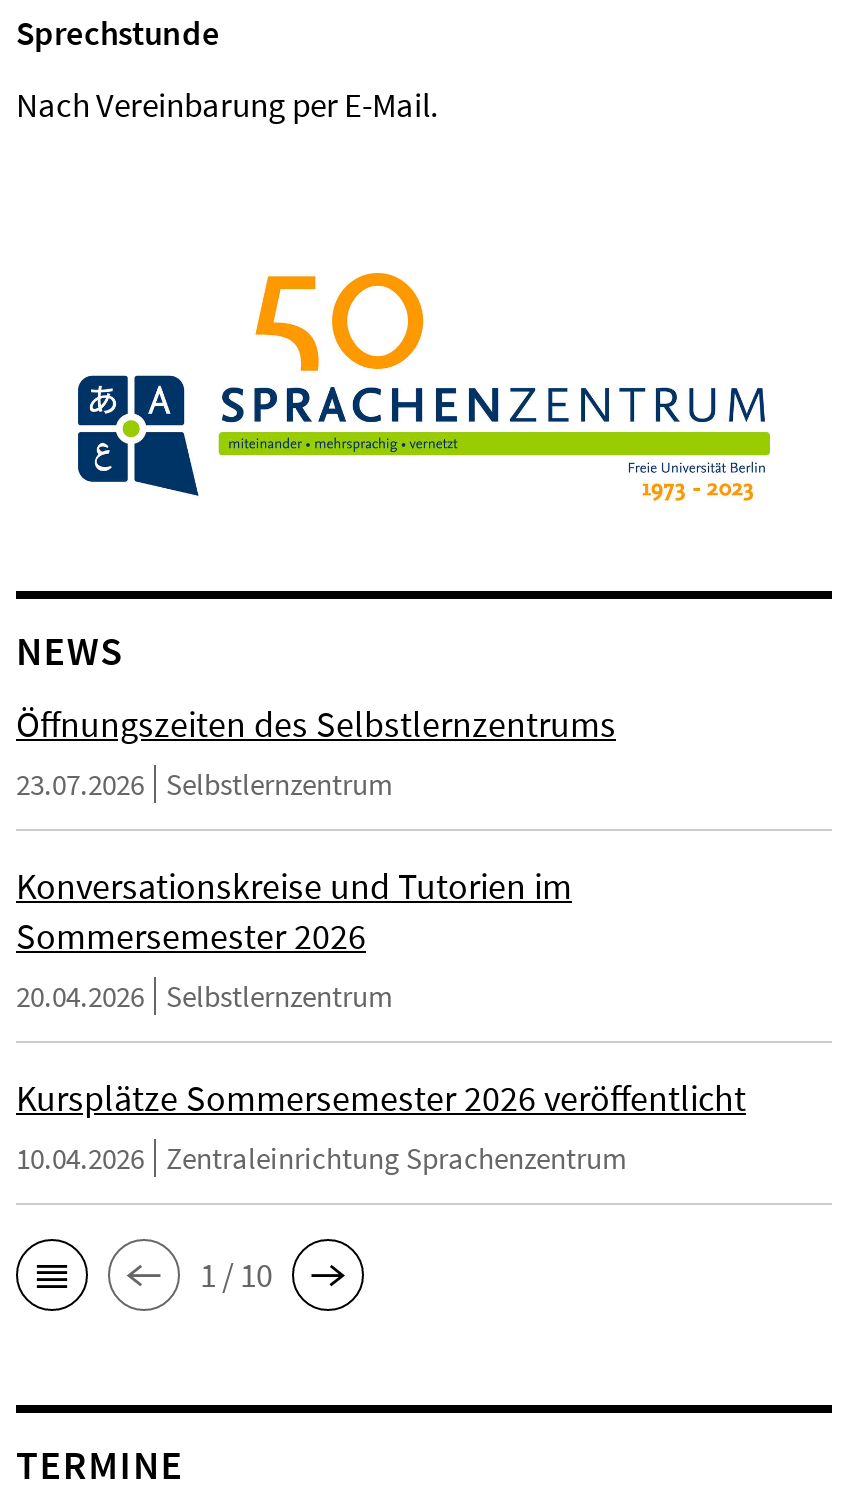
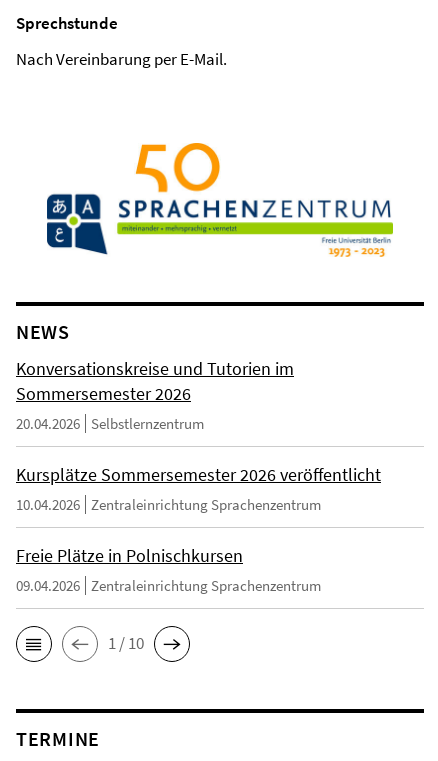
- Öffnungszeiten des Selbstlernzentrums
- 23.07.2026 Selbstlernzentrum

moved up: Konversationskreise und Tutorien im | Sommersemester 2026 | 20.04.2026 Selbstlernzentrum | Kursplätze Sommersemester 2026 veröffentlicht | 10.04.2026 Zentraleinrichtung Sprachenzentrum

+ Freie Plätze in Polnischkursen
+ 09.04.2026 Zentraleinrichtung Sprachenzentrum
